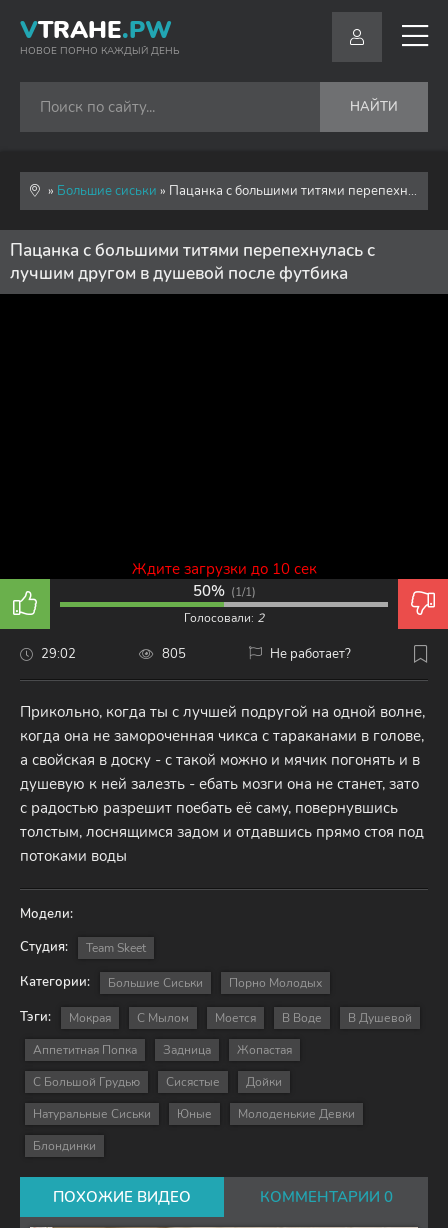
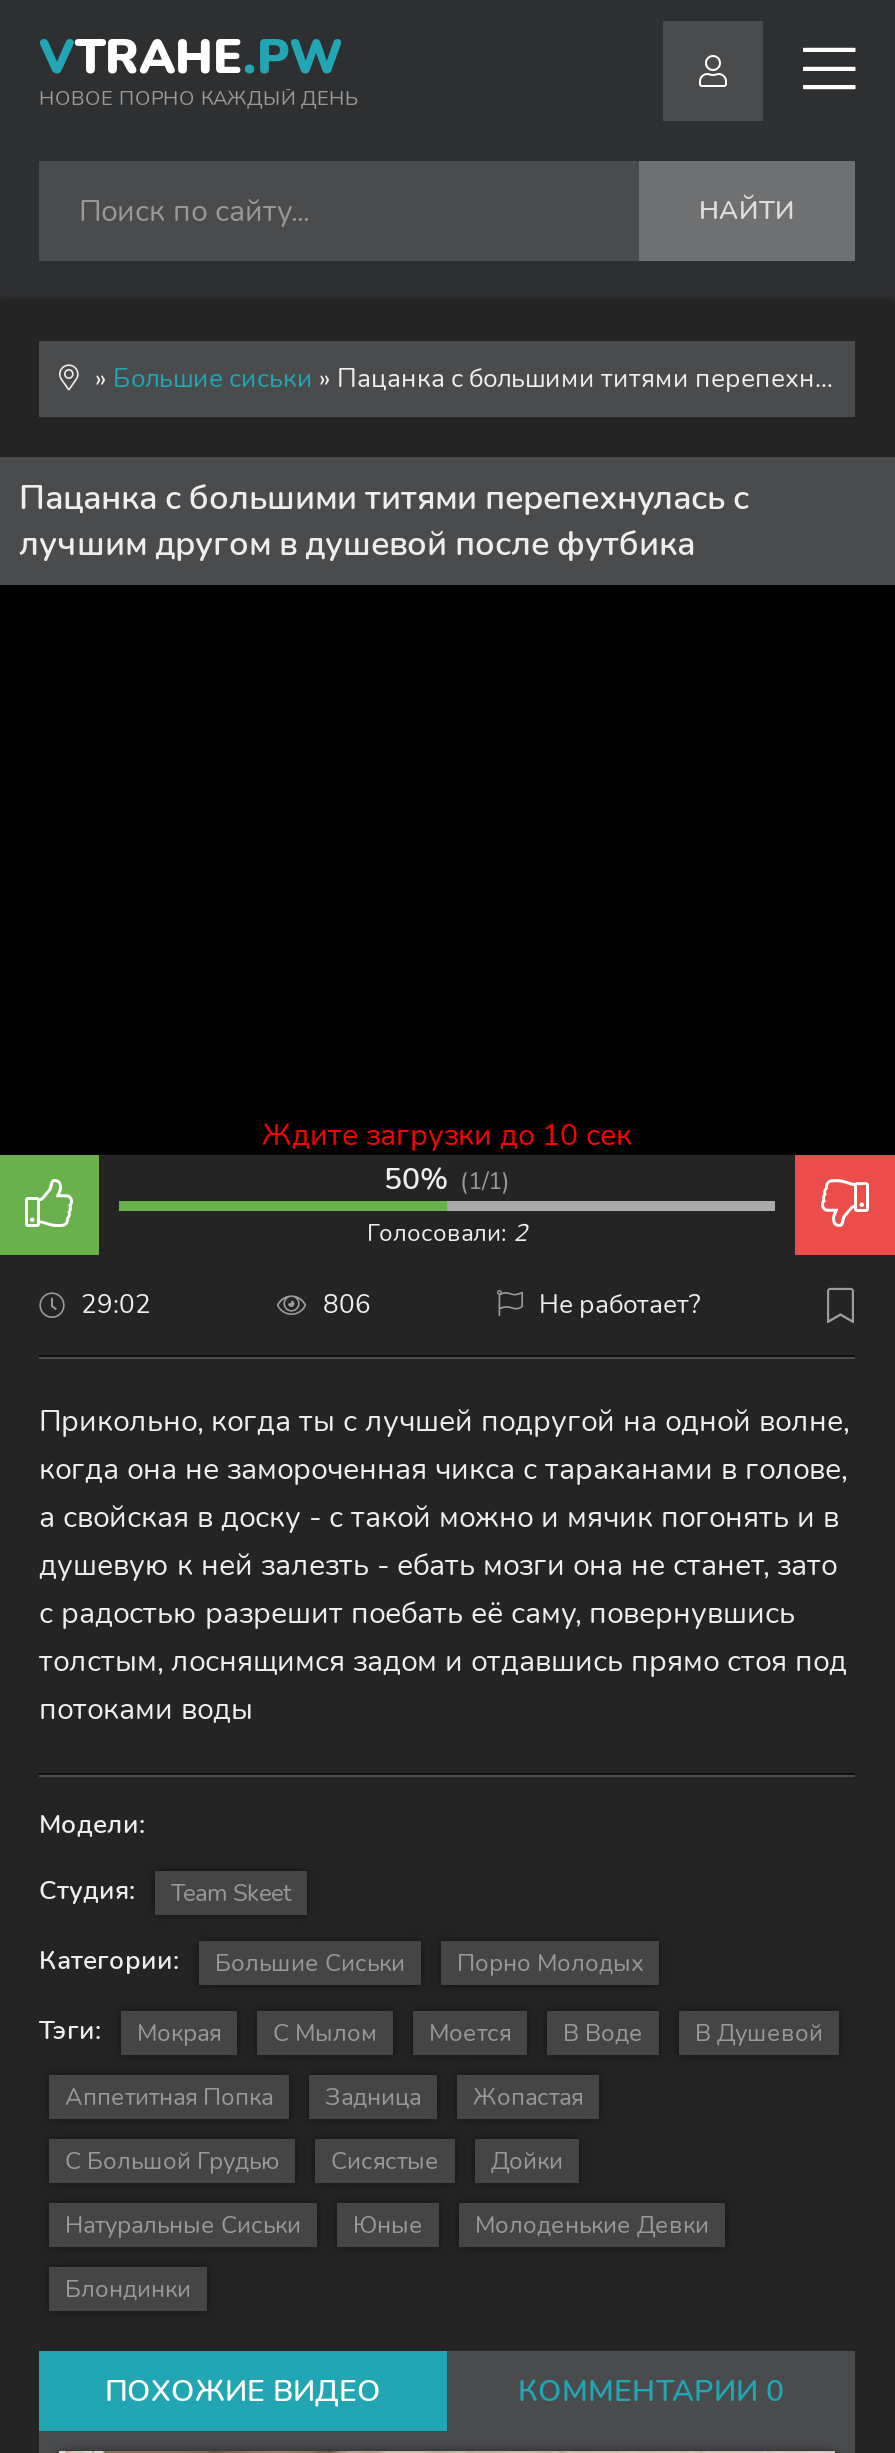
- 805
+ 806
